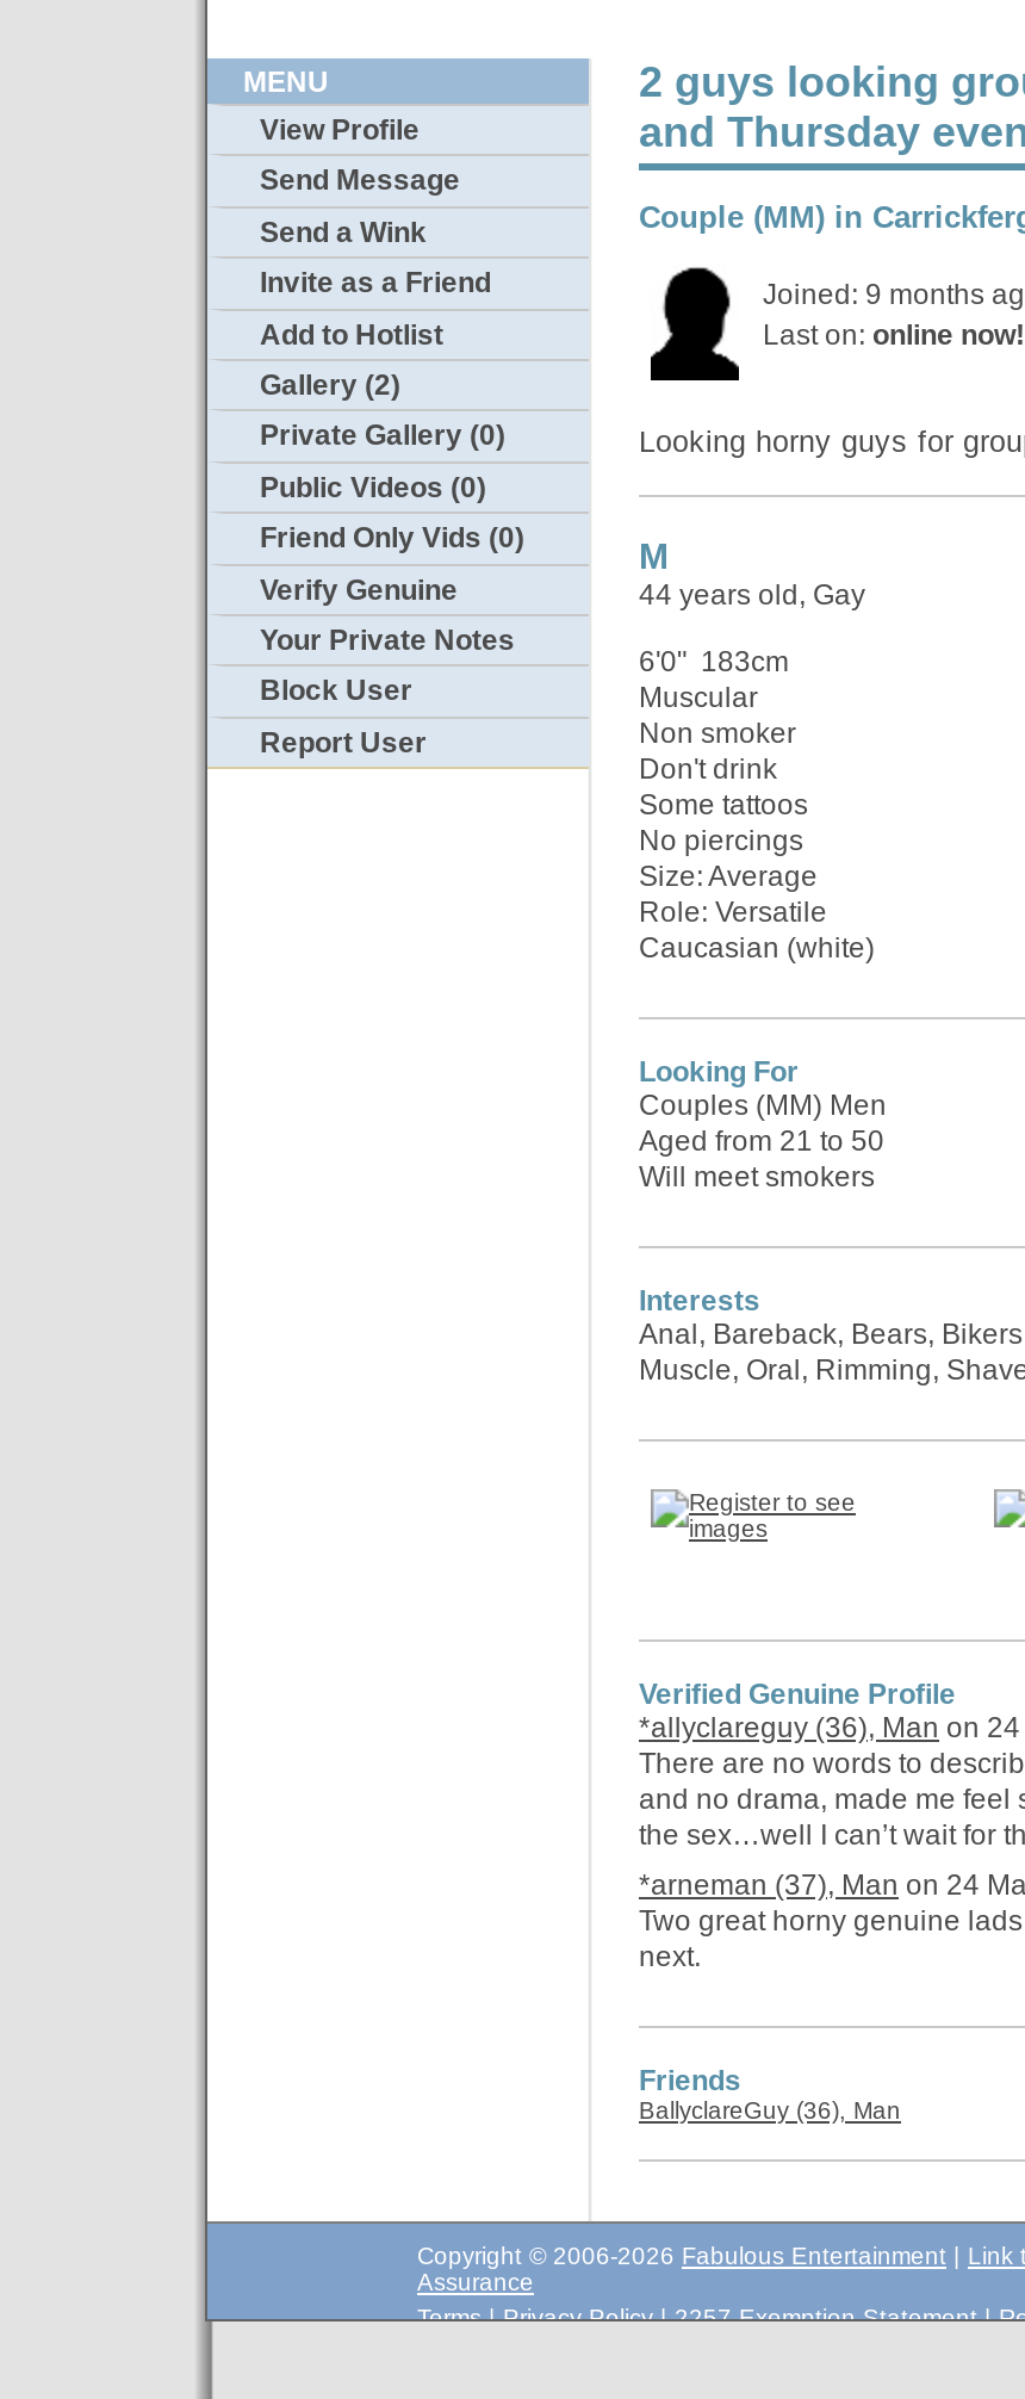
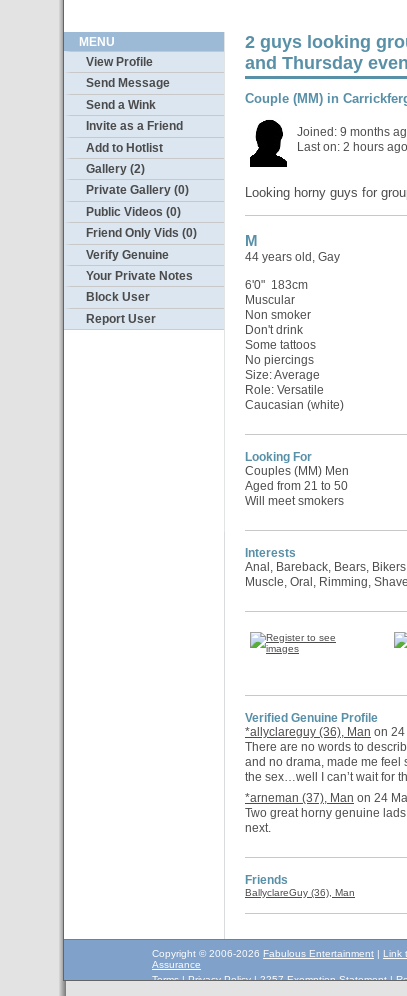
- Last on: online now!
+ Last on: 2 hours ago
